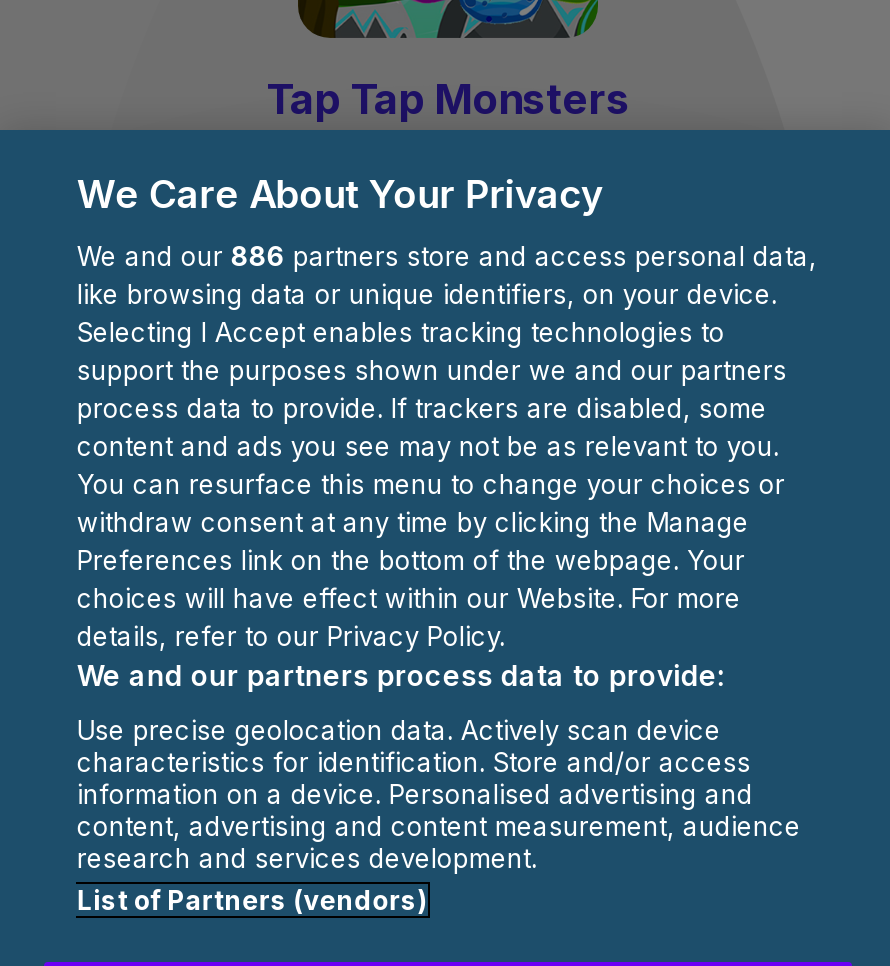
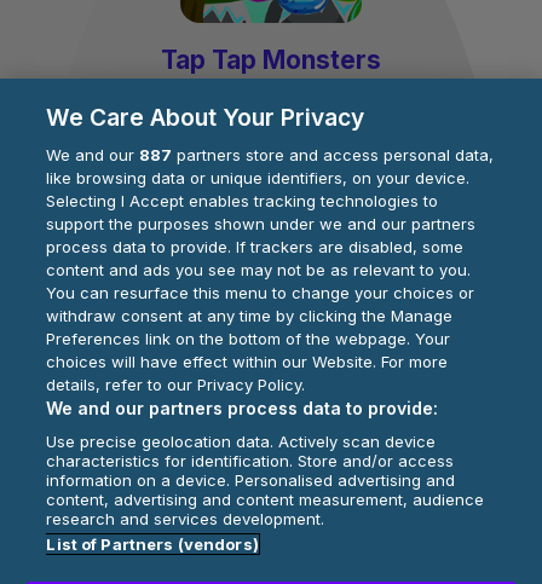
- We and our 886 partners store and access personal data,
+ We and our 887 partners store and access personal data,
